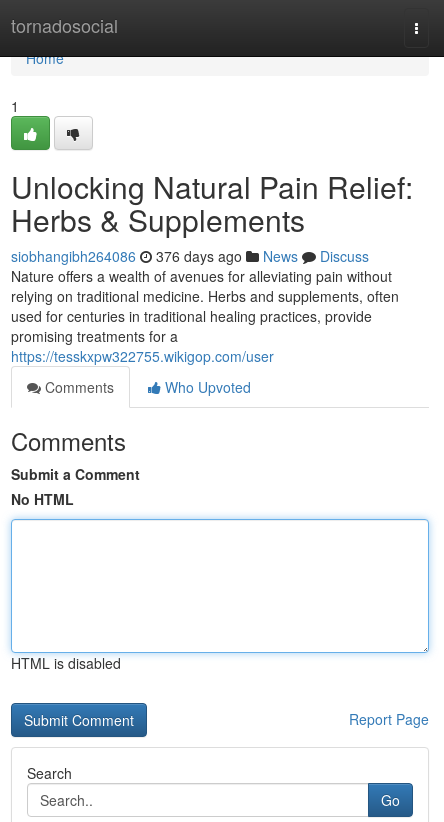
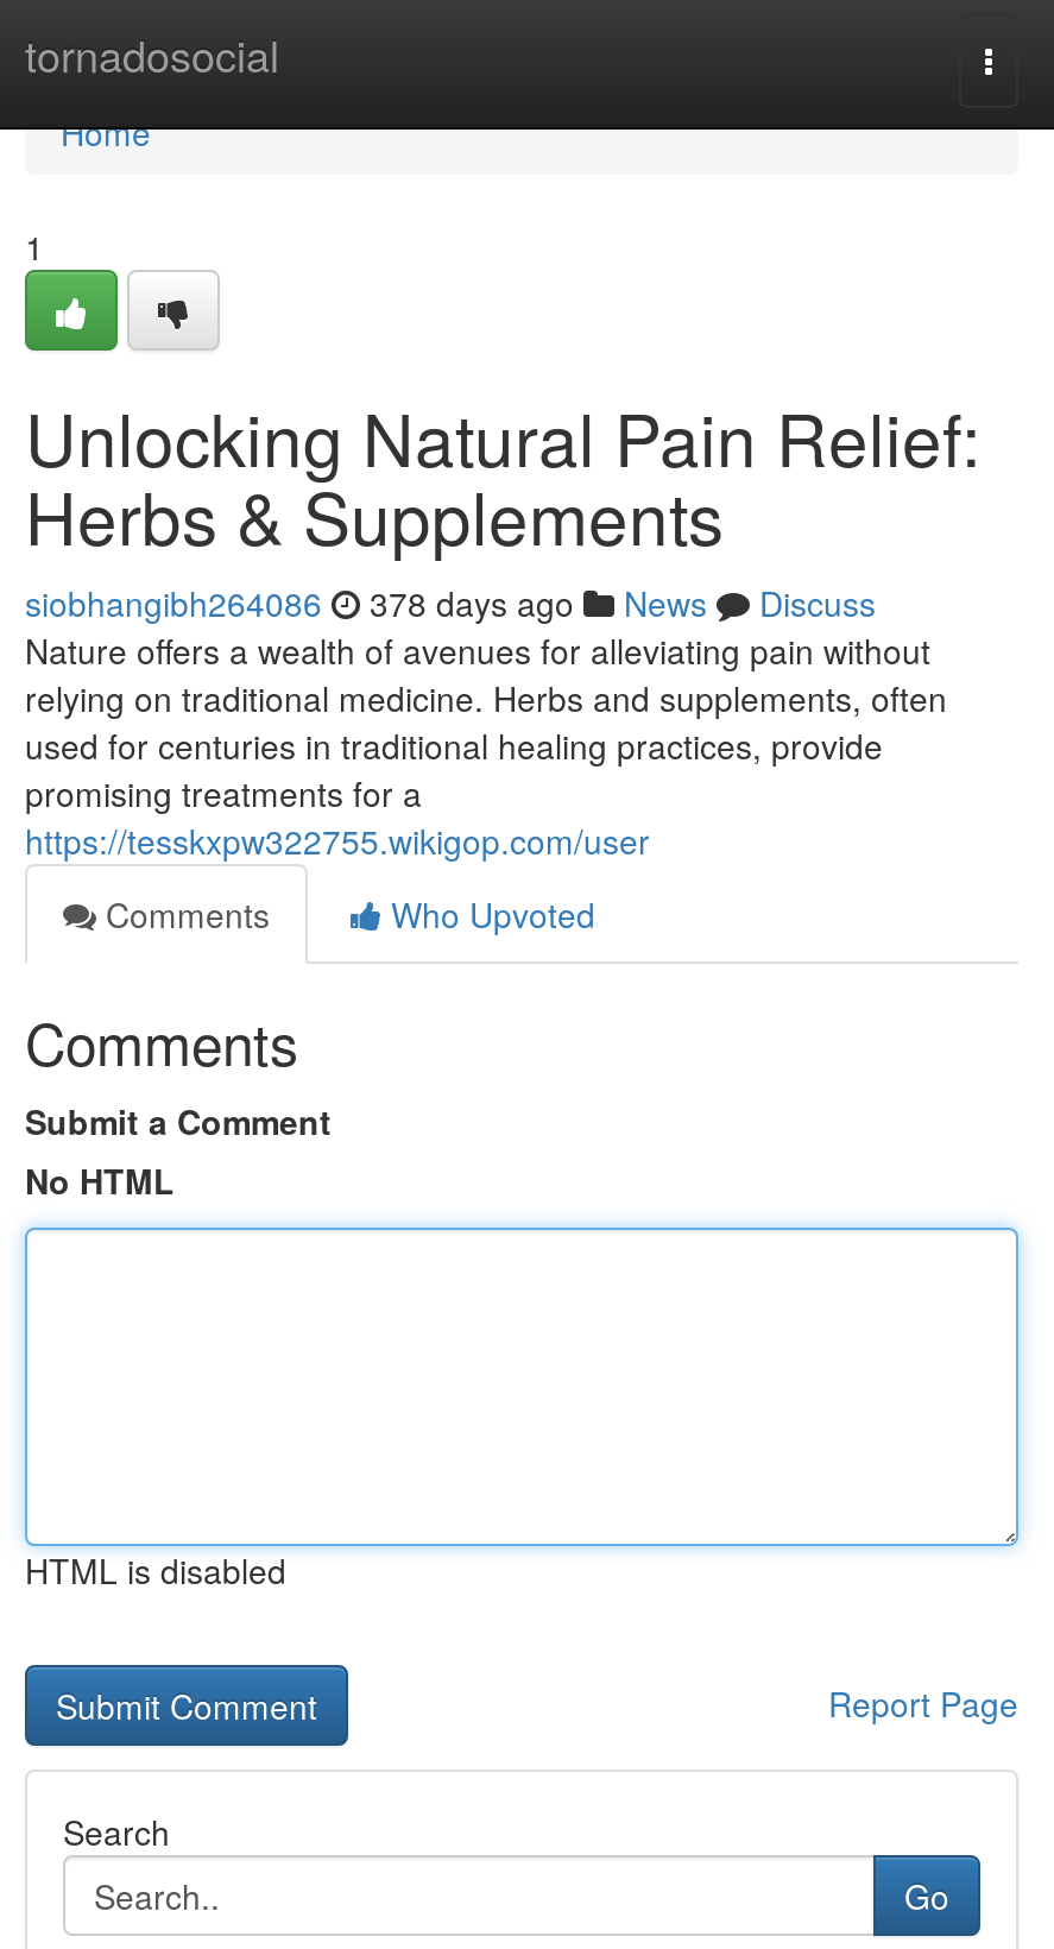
- siobhangibh264086 376 days ago News Discuss
+ siobhangibh264086 378 days ago News Discuss
